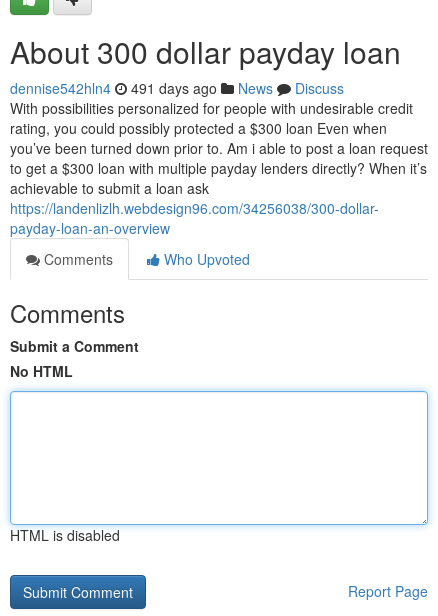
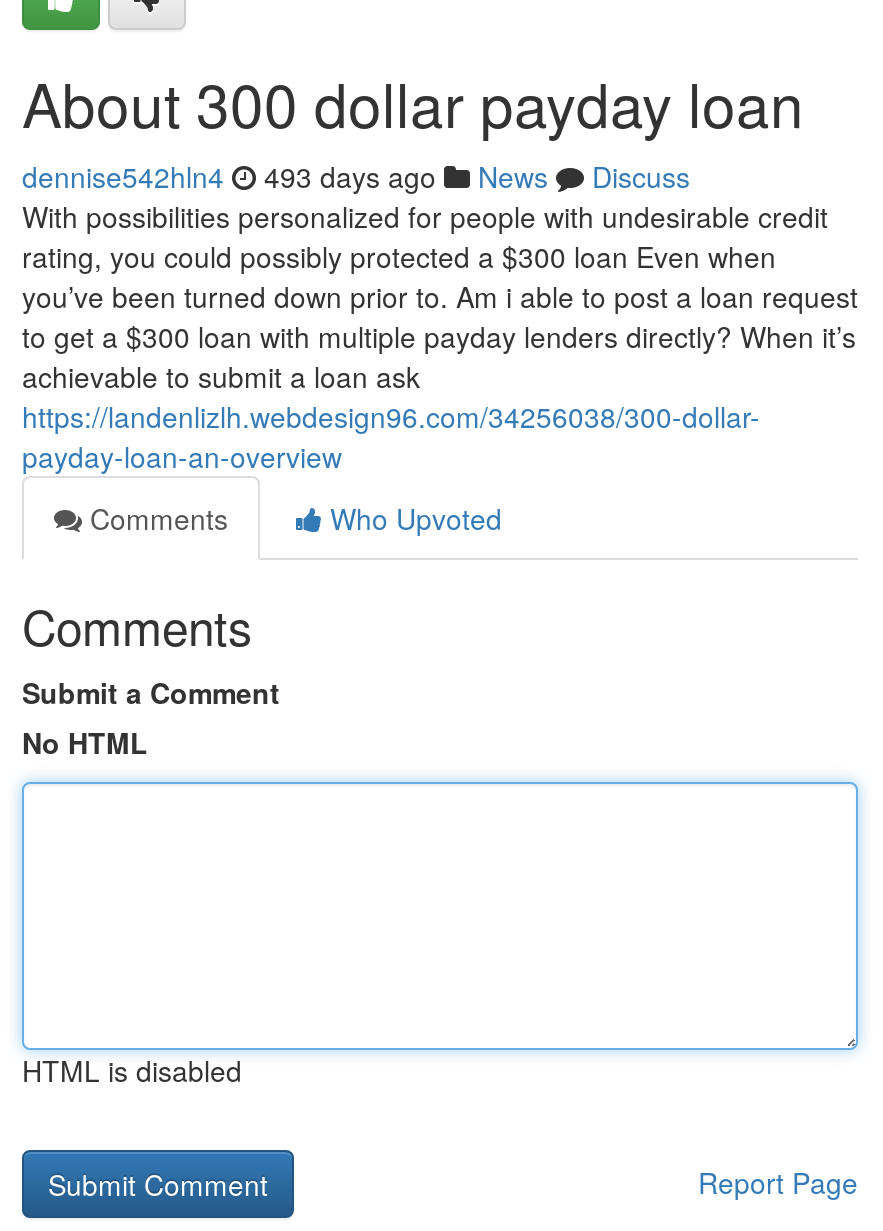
- dennise542hln4 491 days ago News Discuss
+ dennise542hln4 493 days ago News Discuss
